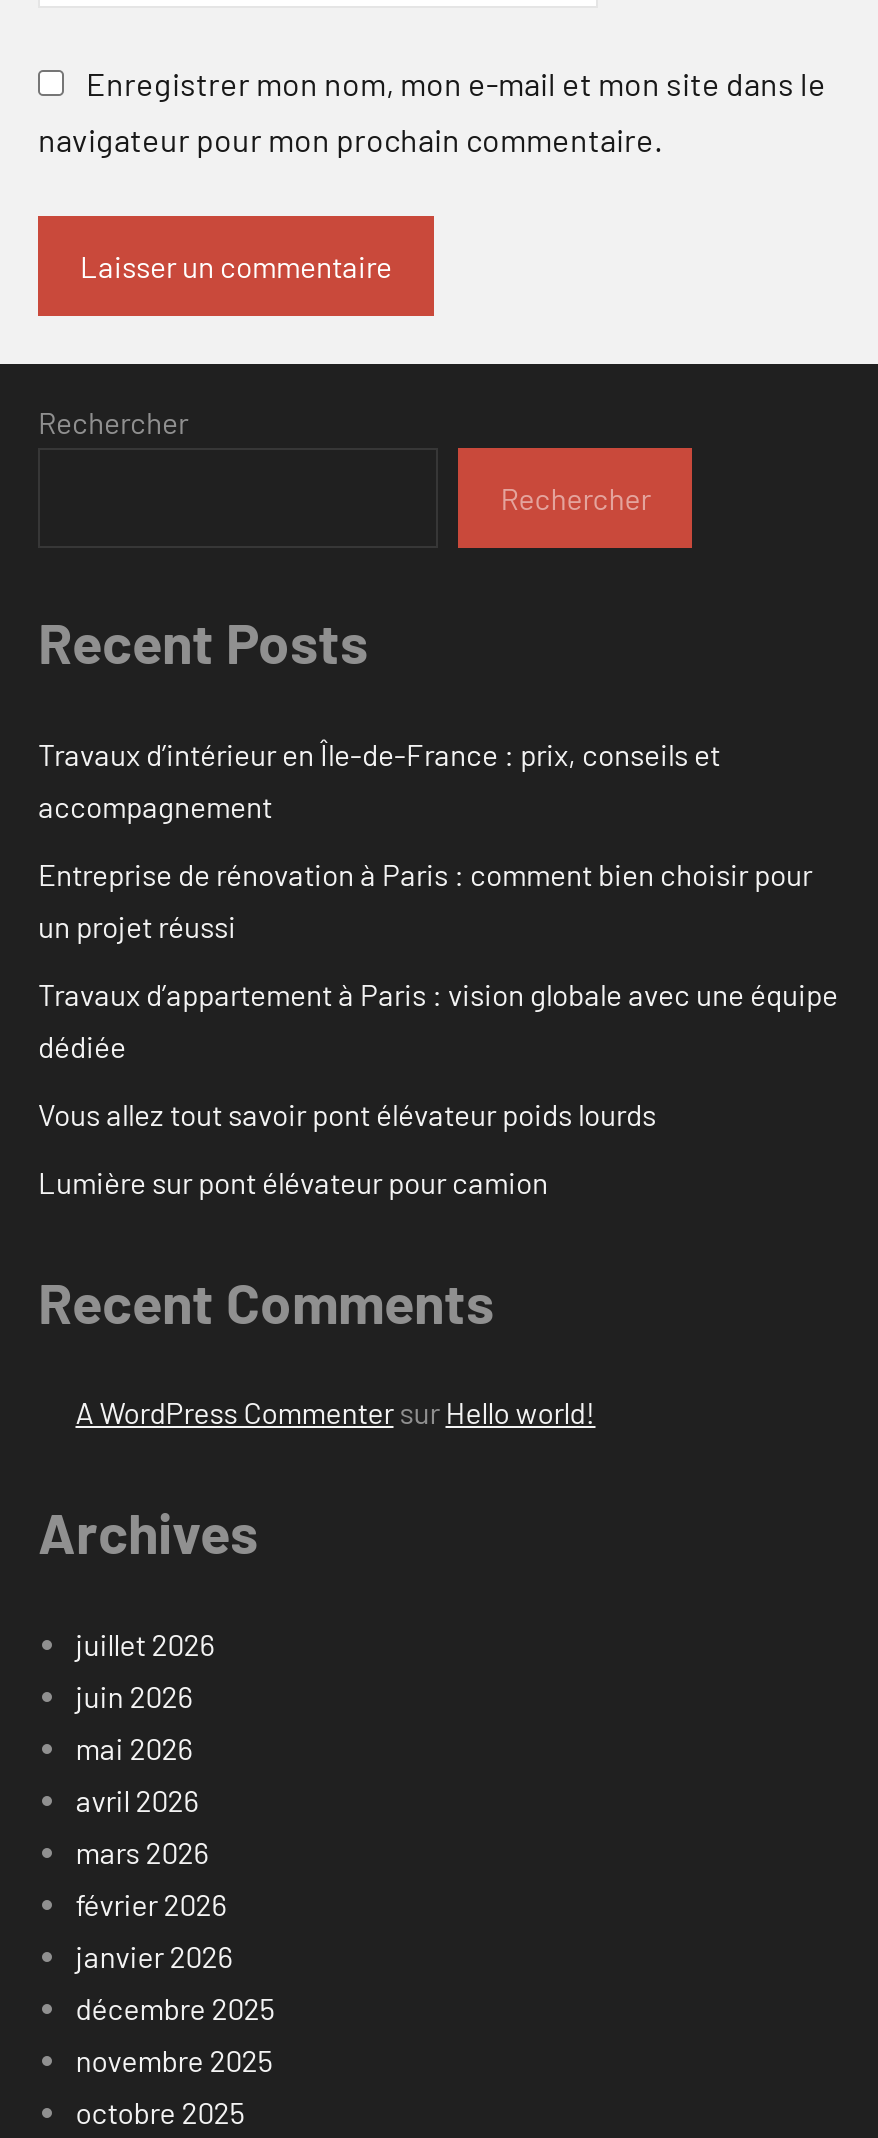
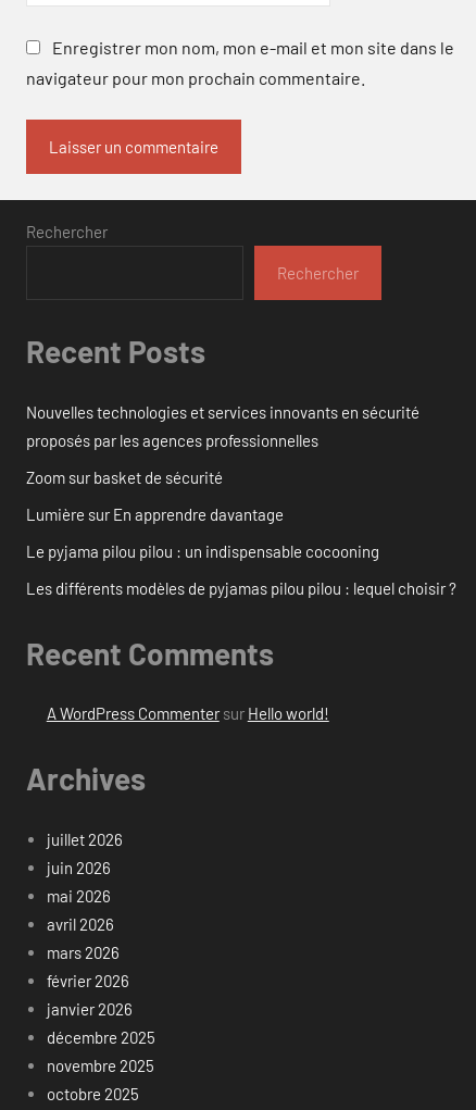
- Travaux d’intérieur en Île-de-France : prix, conseils et
- accompagnement
+ Nouvelles technologies et services innovants en sécurité
+ proposés par les agences professionnelles

- Entreprise de rénovation à Paris : comment bien choisir pour
- un projet réussi
+ Zoom sur basket de sécurité

- Travaux d’appartement à Paris : vision globale avec une équipe
- dédiée
+ Lumière sur En apprendre davantage

- Vous allez tout savoir pont élévateur poids lourds
+ Le pyjama pilou pilou : un indispensable cocooning

- Lumière sur pont élévateur pour camion
+ Les différents modèles de pyjamas pilou pilou : lequel choisir ?
